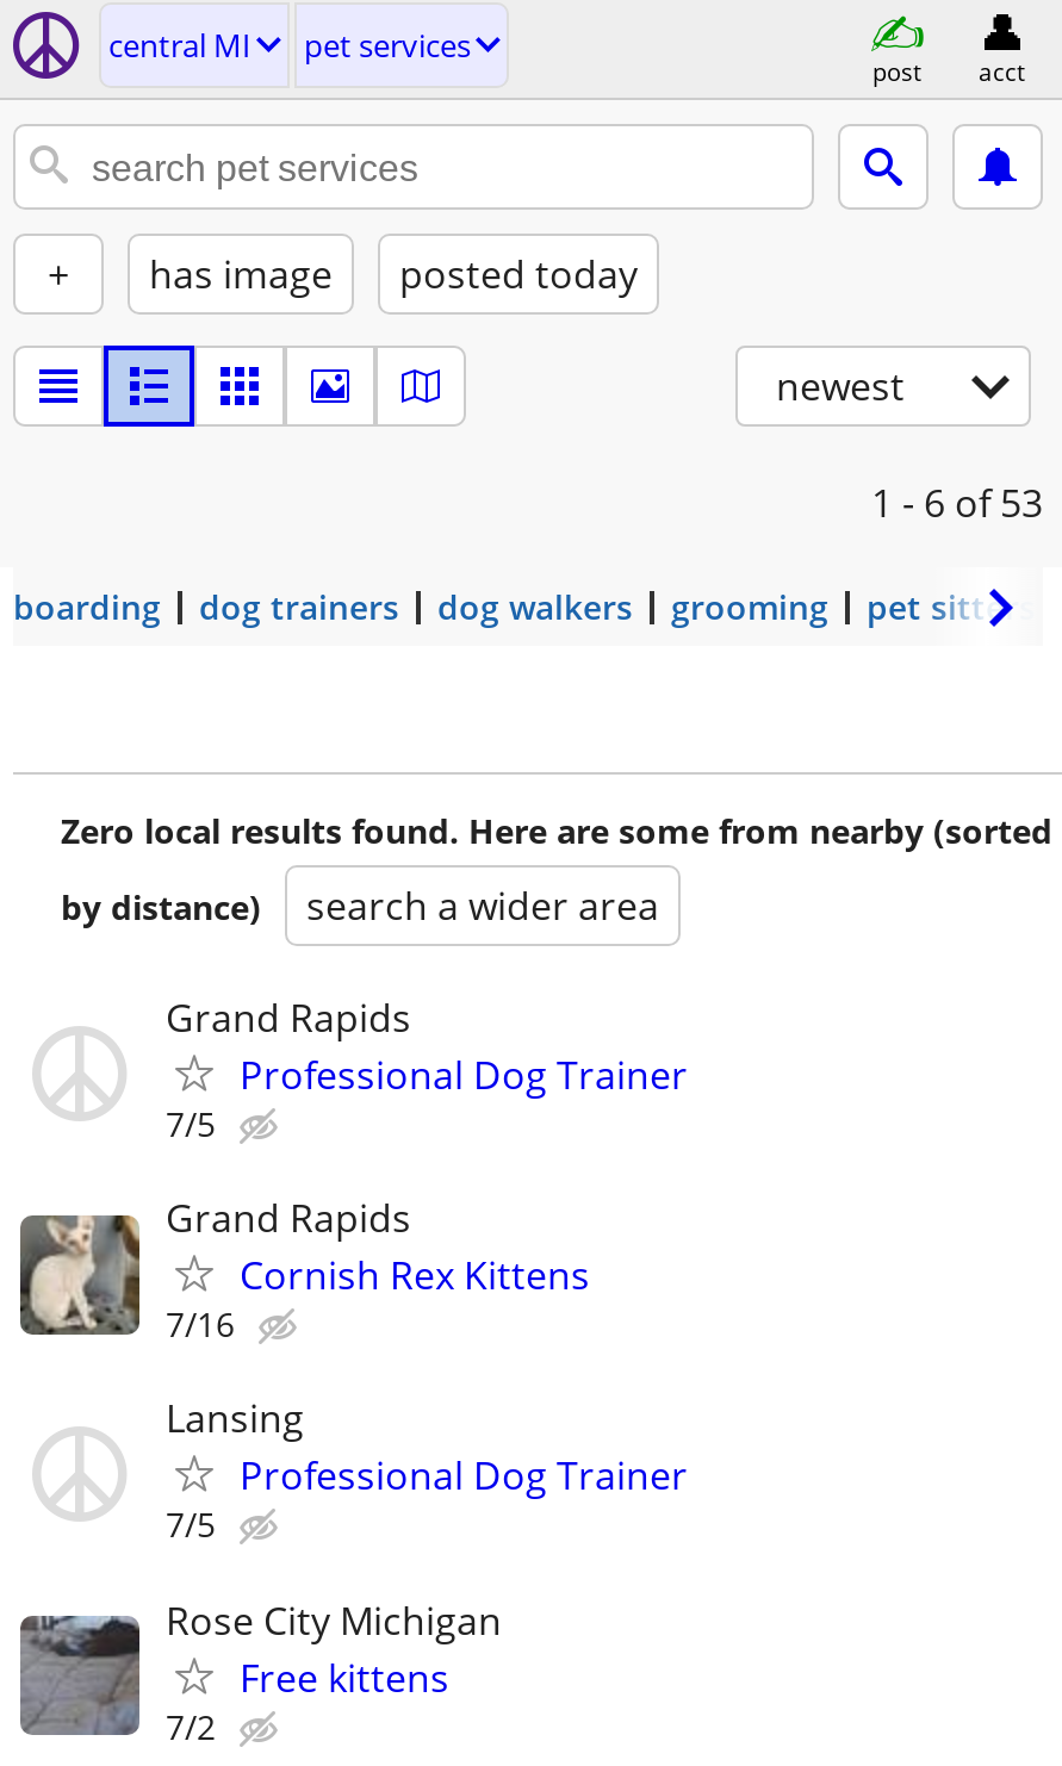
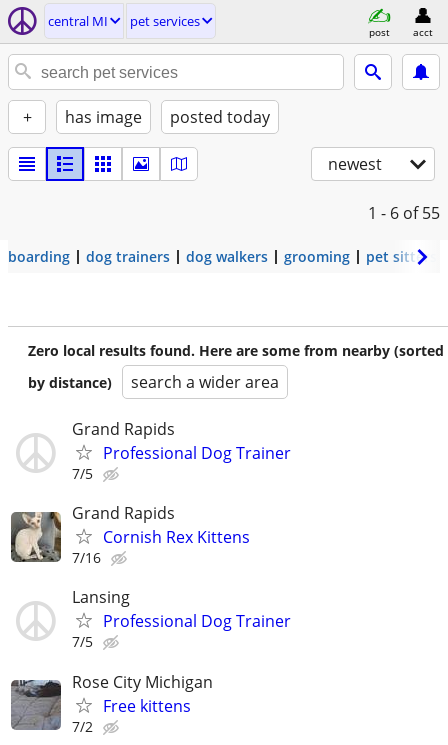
- 1 - 6 of 53
+ 1 - 6 of 55
